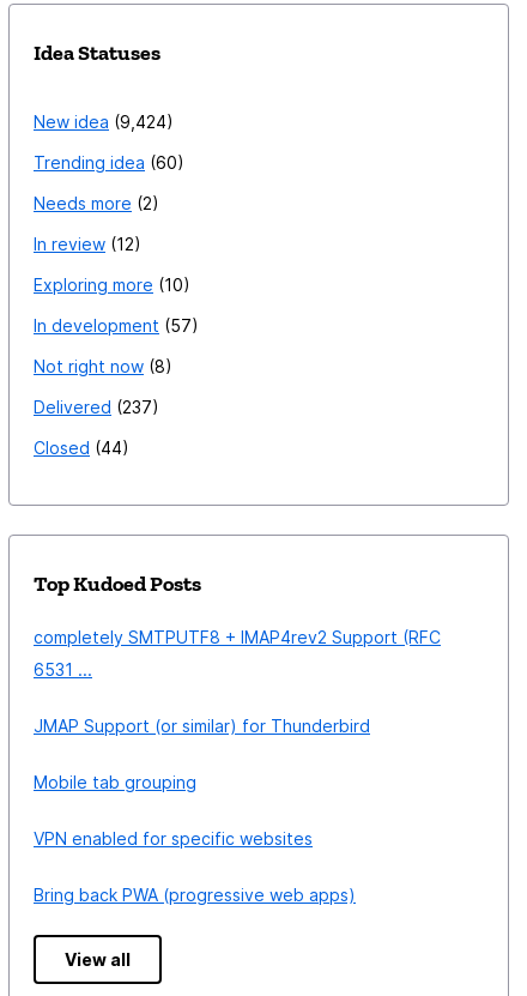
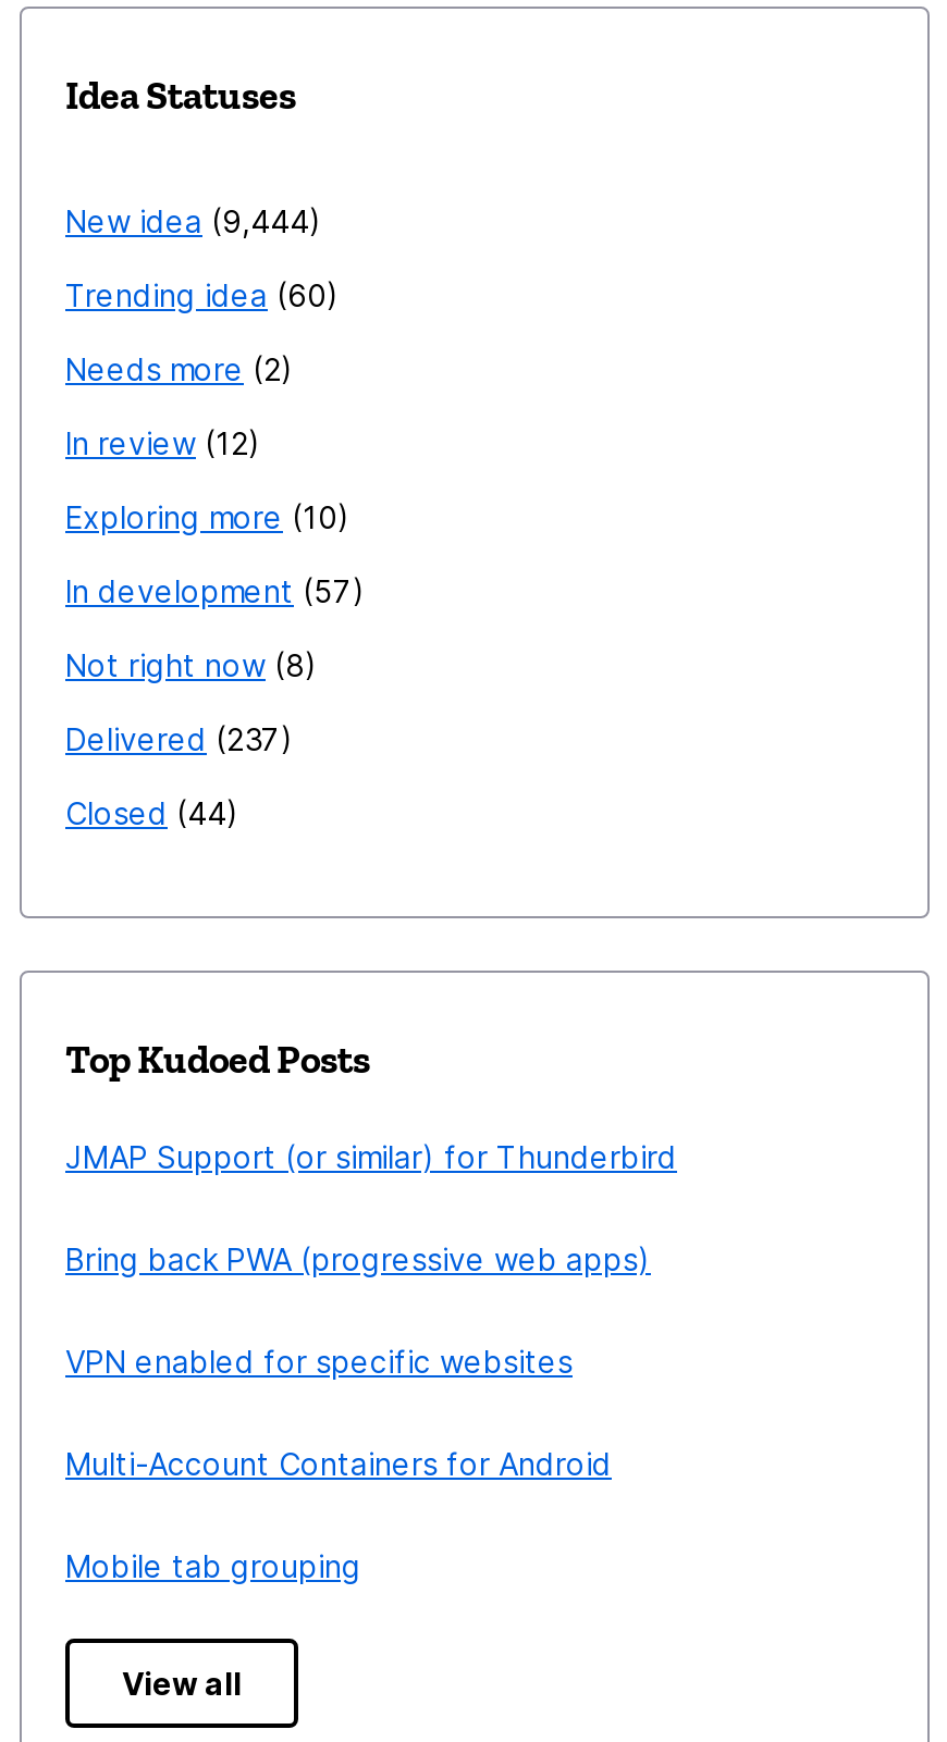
- New idea 9,424
+ New idea 9,444

- completely SMTPUTF8 + IMAP4rev2 Support (RFC
- 6531 ...

moved up: JMAP Support (or similar) for Thunderbird

+ Multi-Account Containers for Android

moved down: Mobile tab grouping

moved up: VPN enabled for specific websites | Bring back PWA (progressive web apps)
